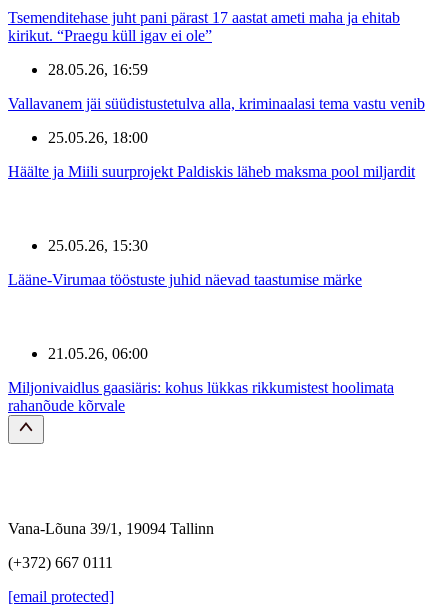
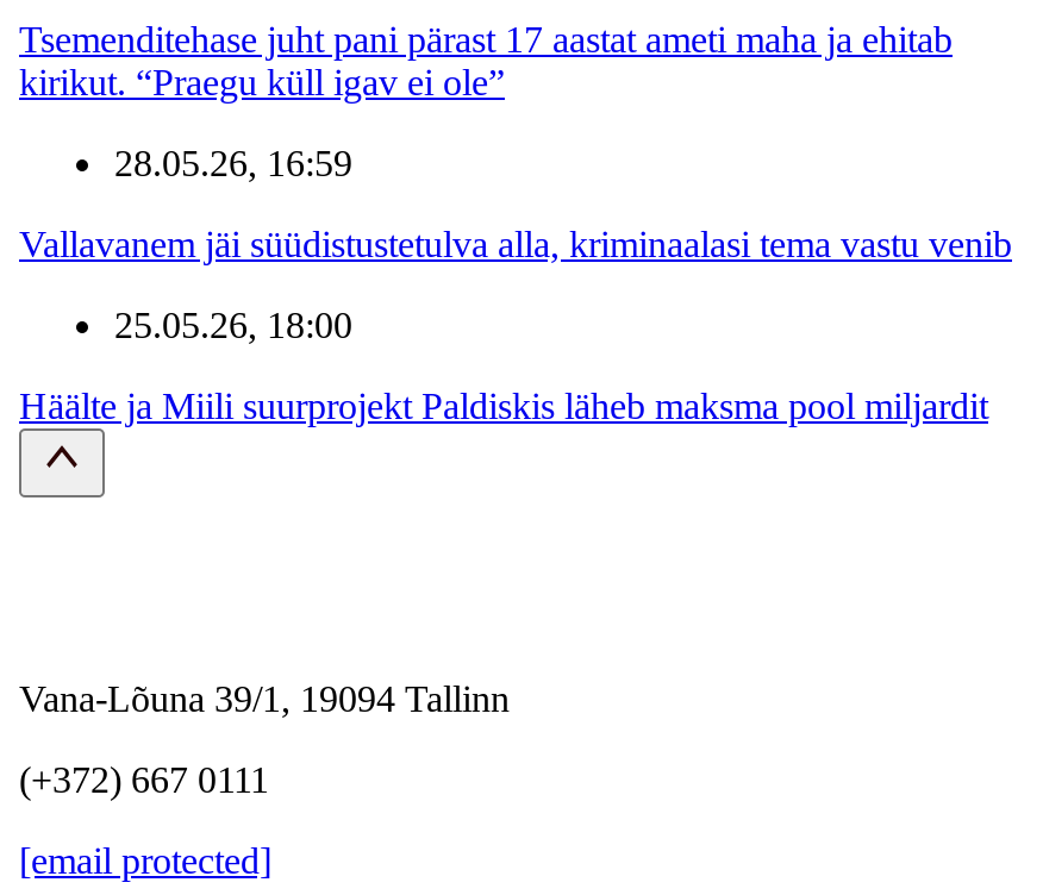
- 25.05.26, 15:30
- Lääne-Virumaa tööstuste juhid näevad taastumise märke

- 21.05.26, 06:00
- Miljonivaidlus gaasiäris: kohus lükkas rikkumistest hoolimata
- rahanõude kõrvale
